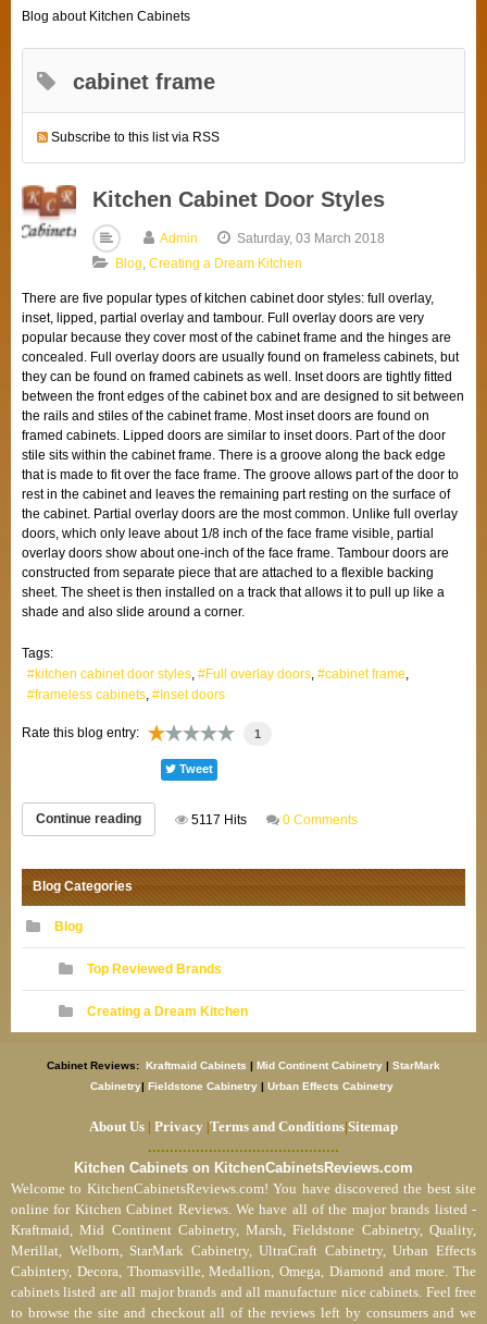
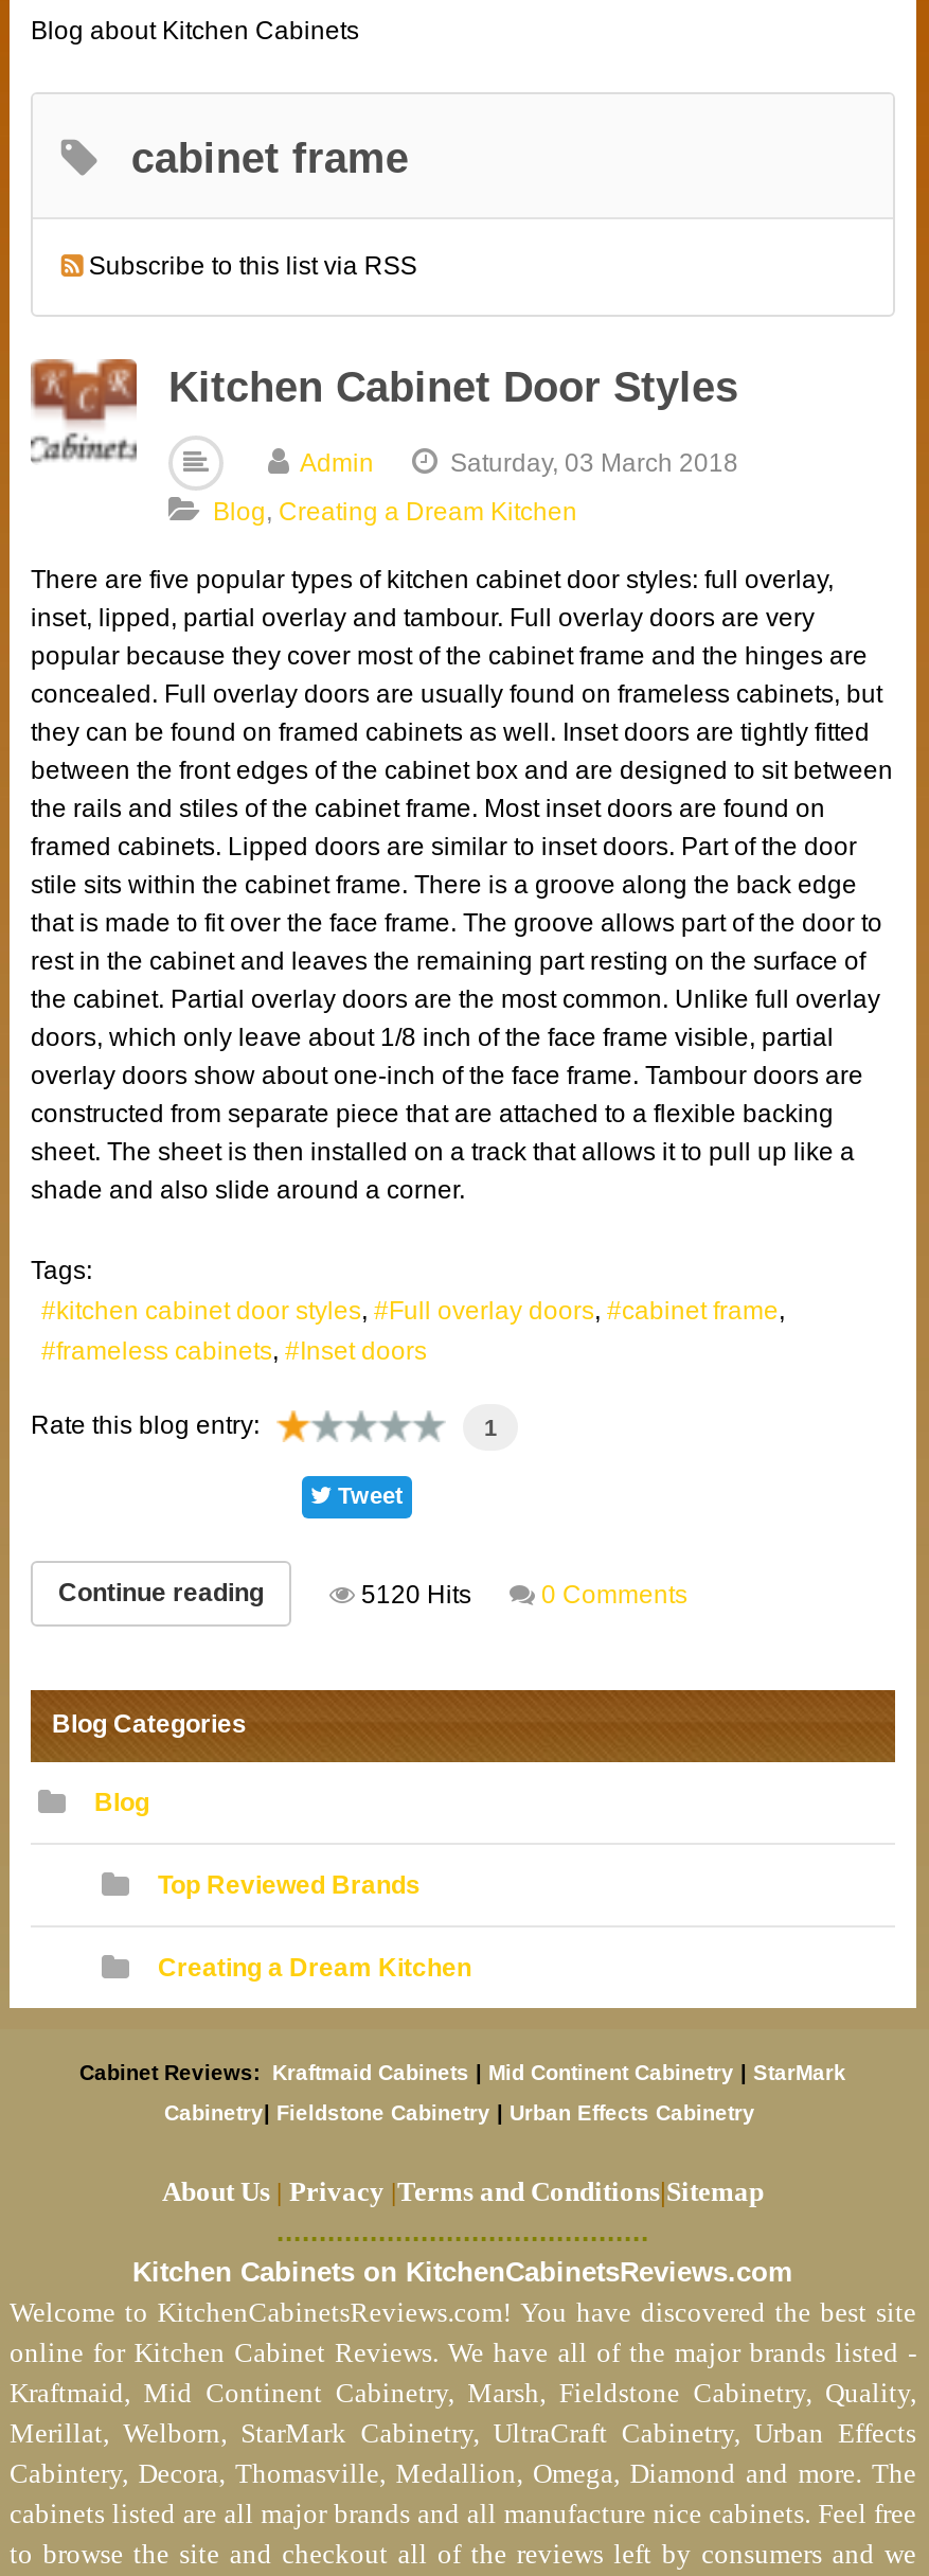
- 5117 Hits
+ 5120 Hits
